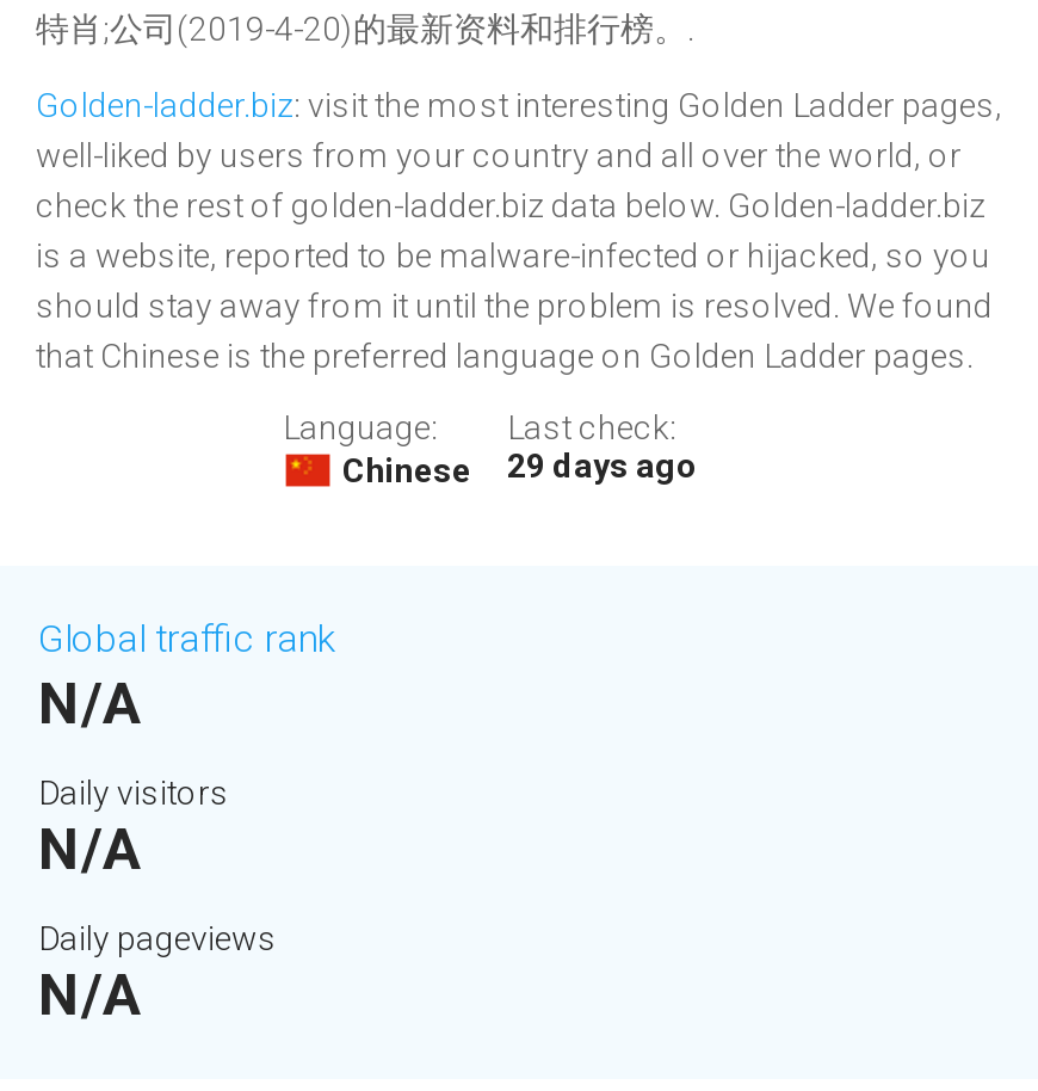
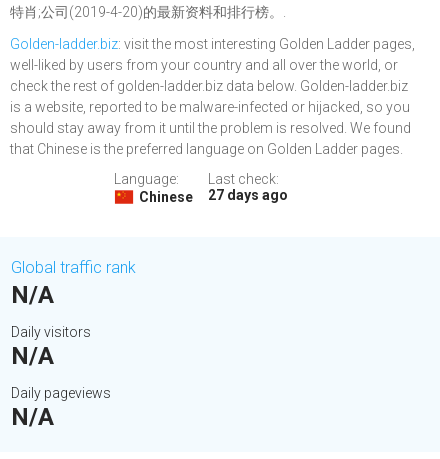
- Chinese 29 days ago
+ Chinese 27 days ago
